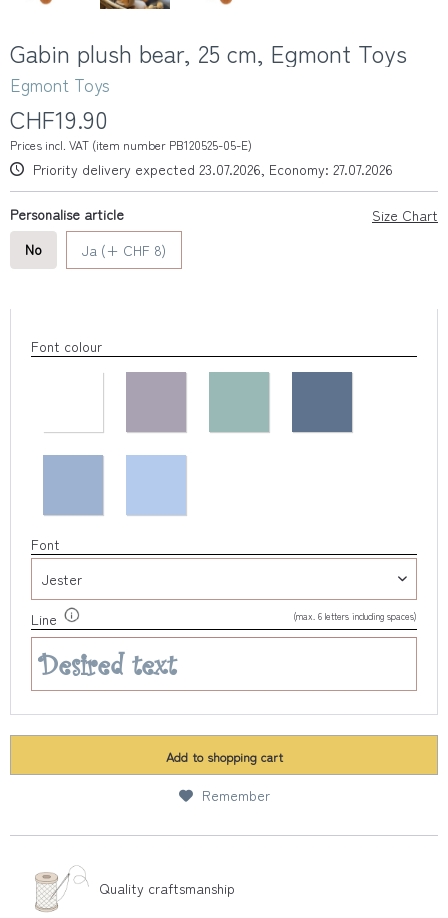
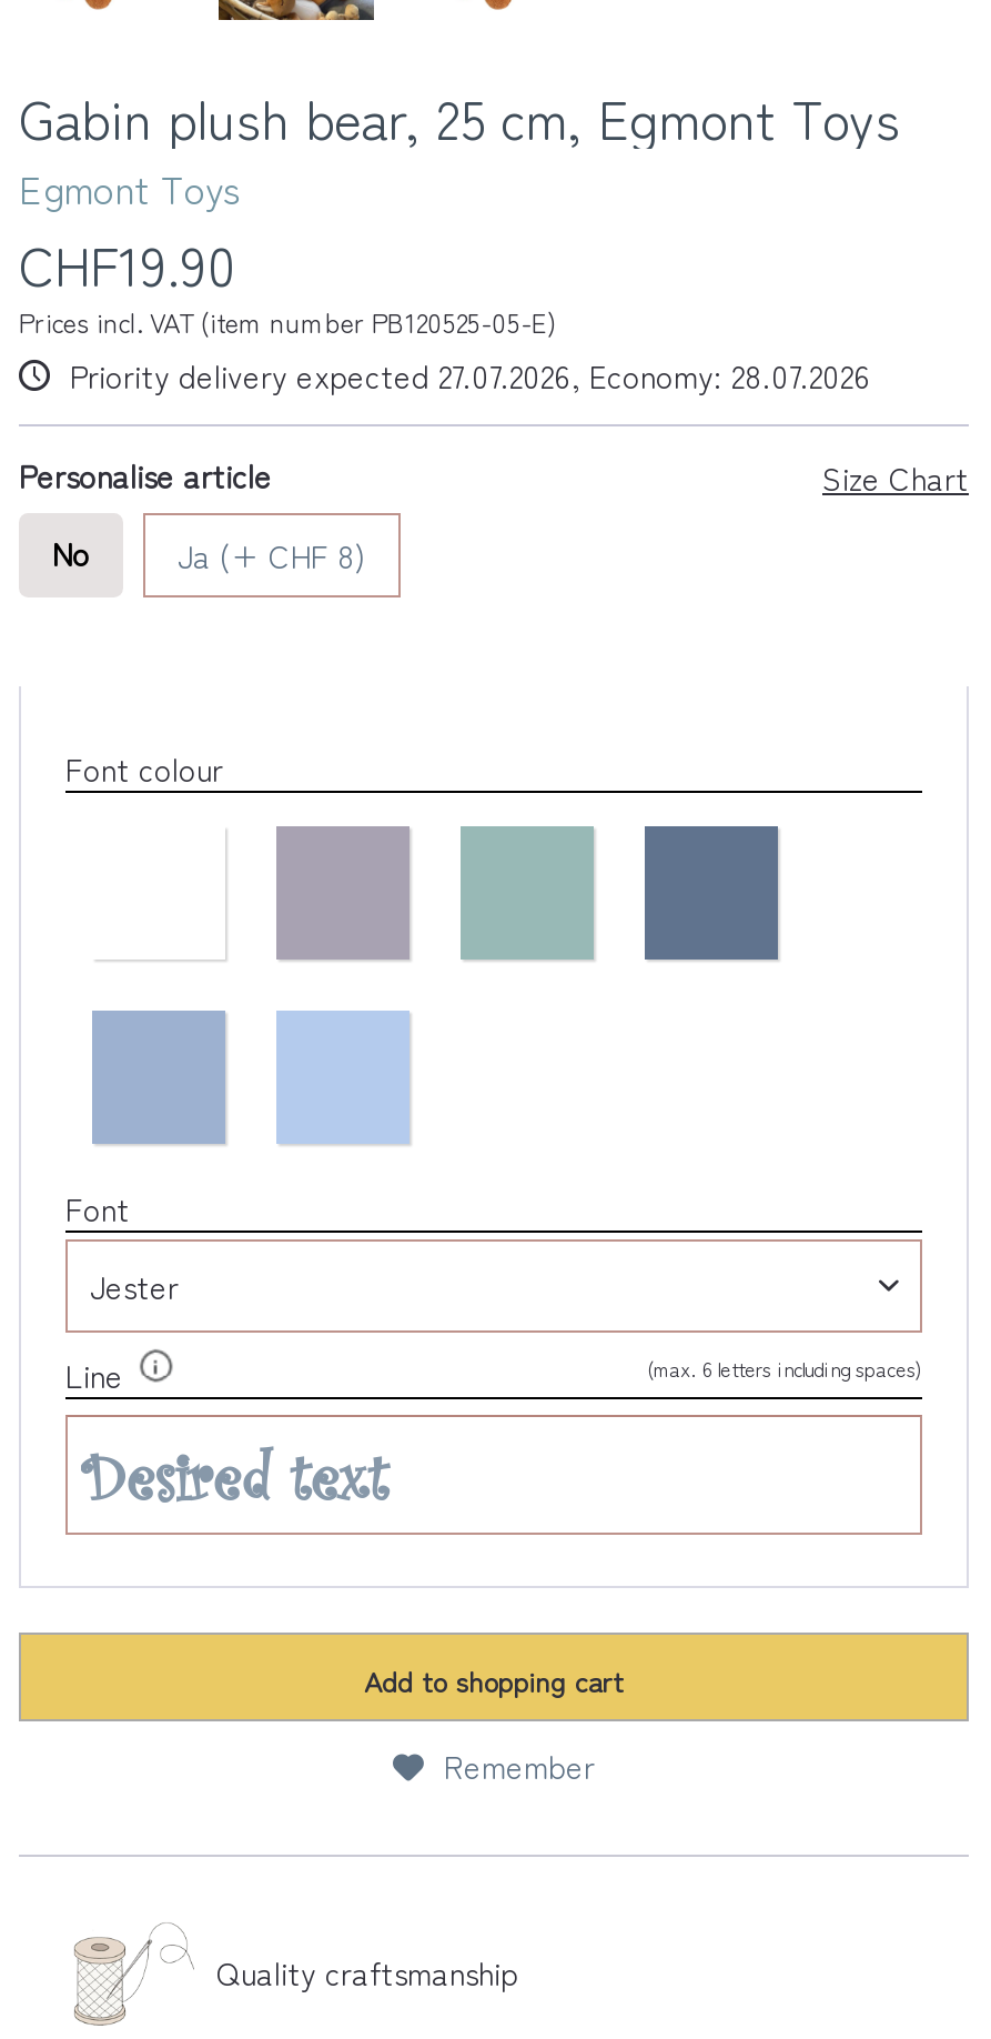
- Priority delivery expected 23.07.2026, Economy: 27.07.2026
+ Priority delivery expected 27.07.2026, Economy: 28.07.2026
